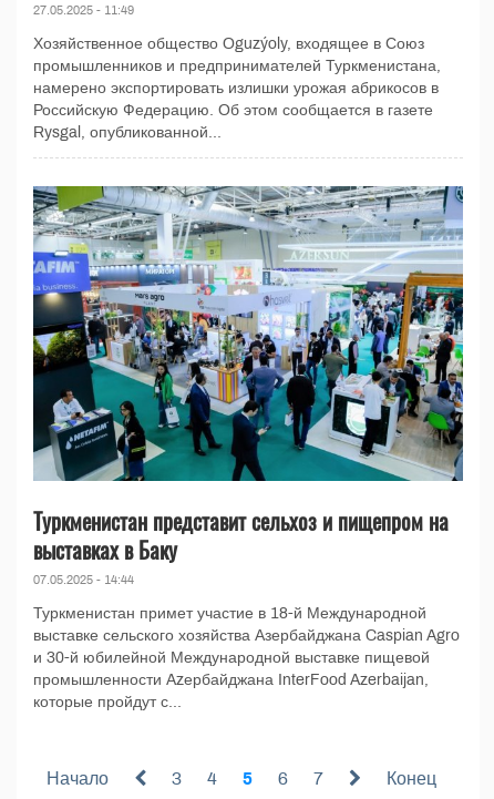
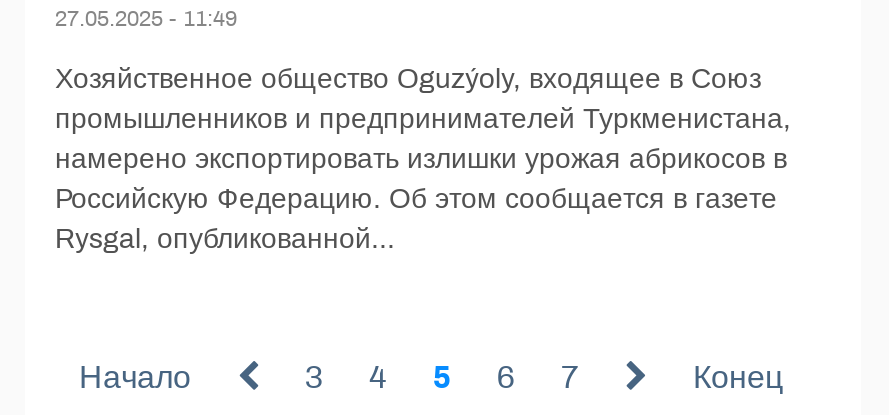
- [image]
- Туркменистан представит сельхоз и пищепром на
- выставках в Баку
- 07.05.2025 - 14:44
- Туркменистан примет участие в 18-й Международной
- выставке сельского хозяйства Азербайджана Caspian Agro
- и 30-й юбилейной Международной выставке пищевой
- промышленности Azербайджана InterFood Azerbaijan,
- которые пройдут с...
